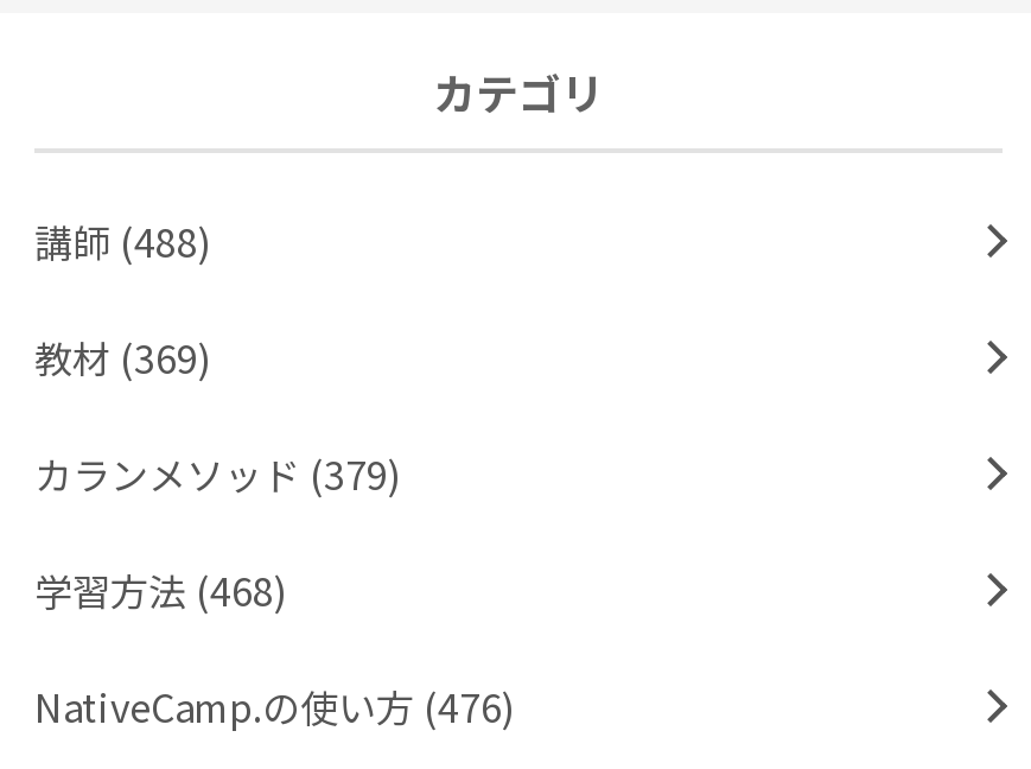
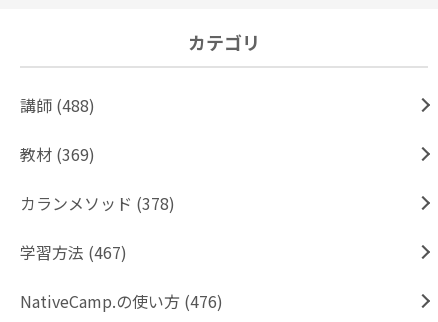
- カランメソッド (379)
+ カランメソッド (378)

- 学習方法 (468)
+ 学習方法 (467)
